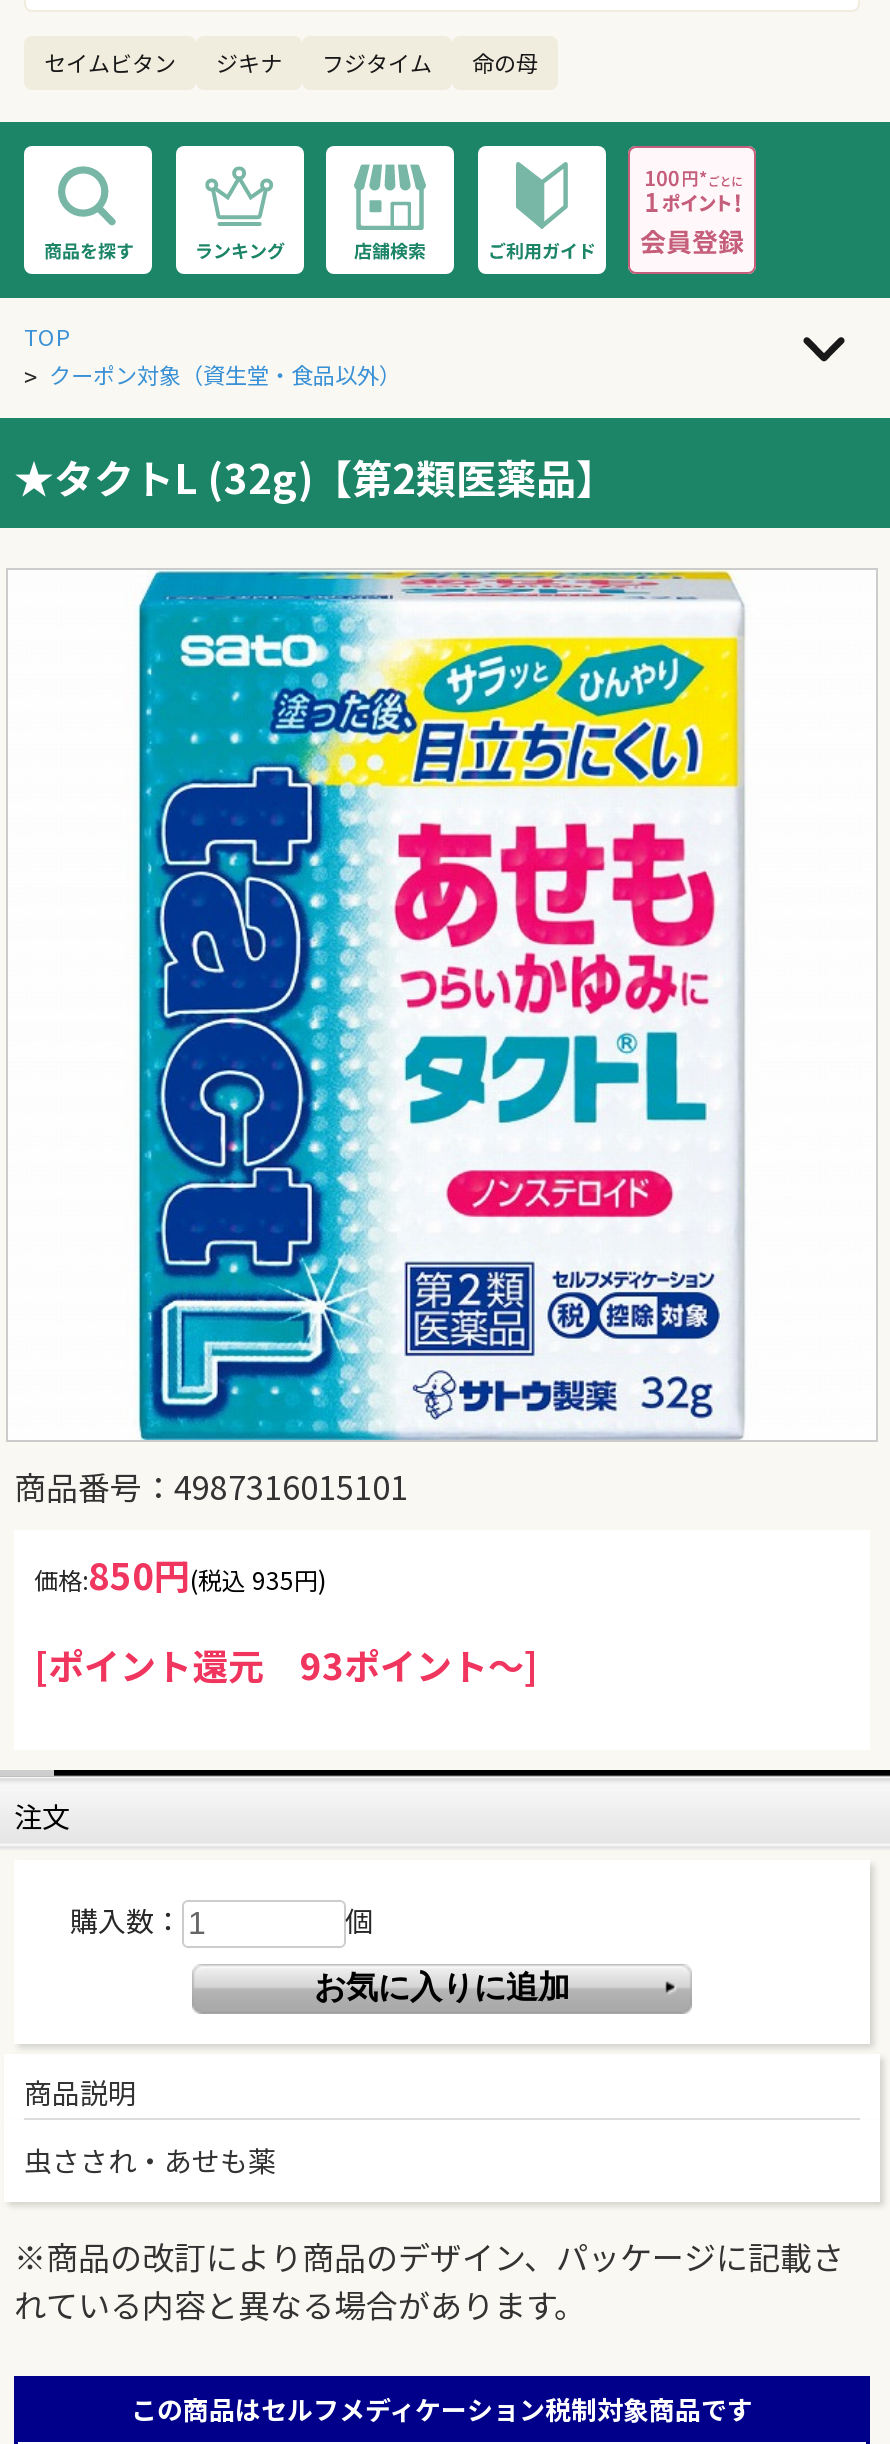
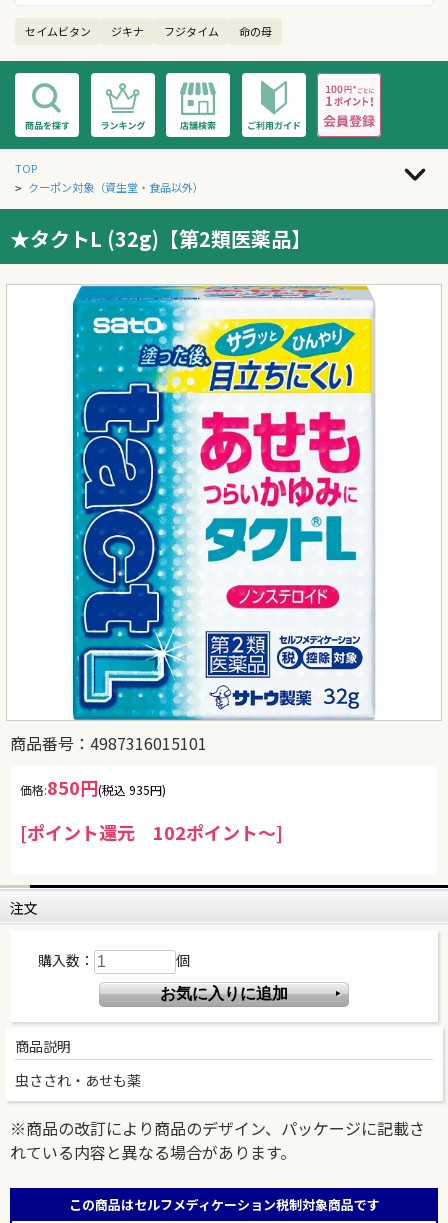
- [ポイント還元 93ポイント～]
+ [ポイント還元 102ポイント～]
